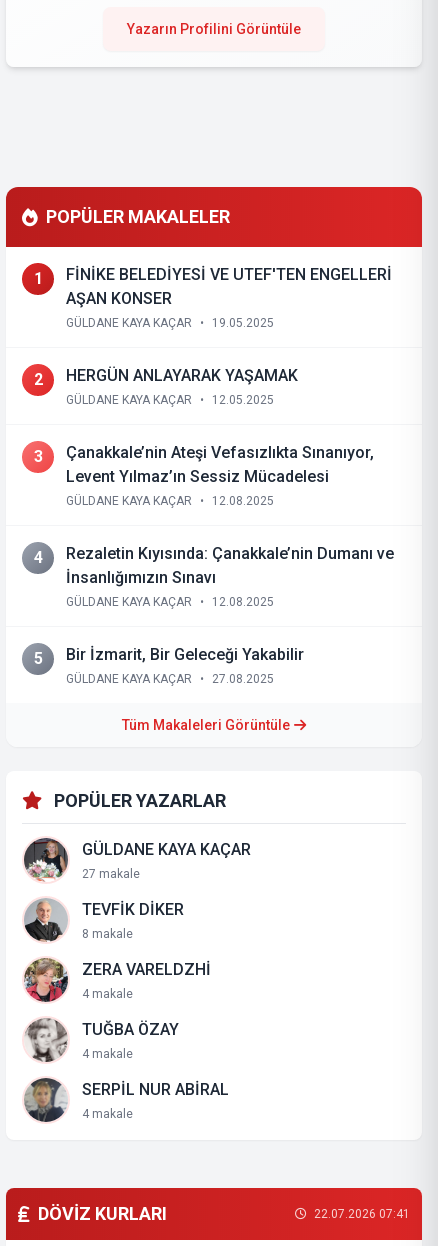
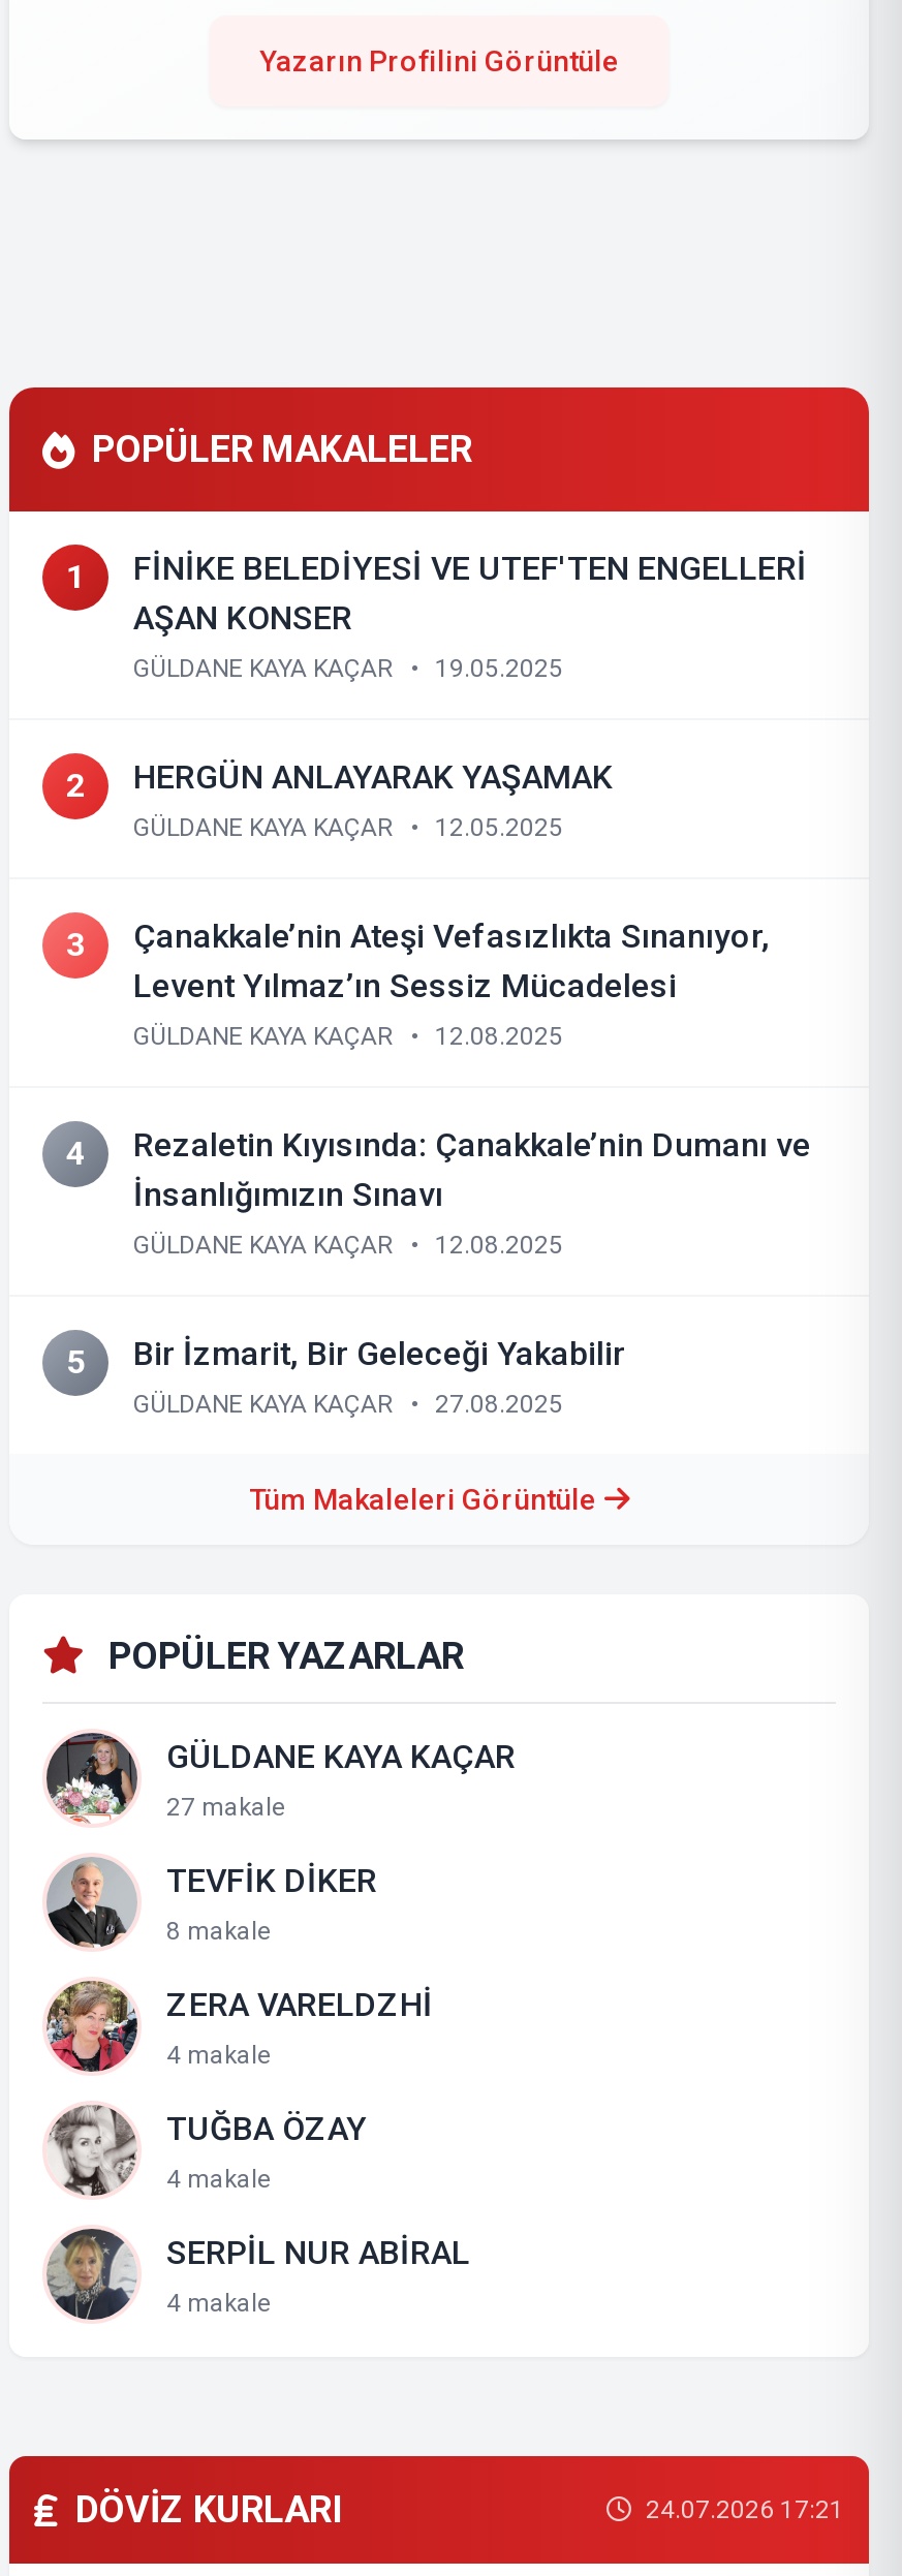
- 22.07.2026 07:41
+ 24.07.2026 17:21
